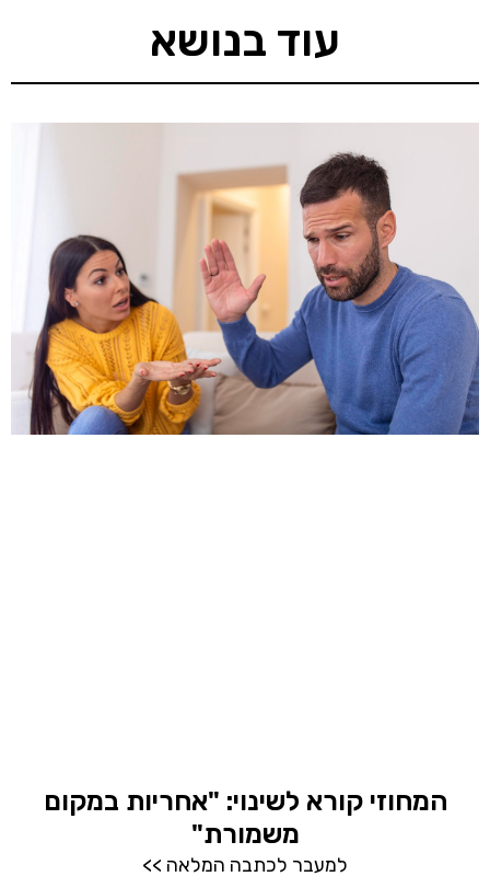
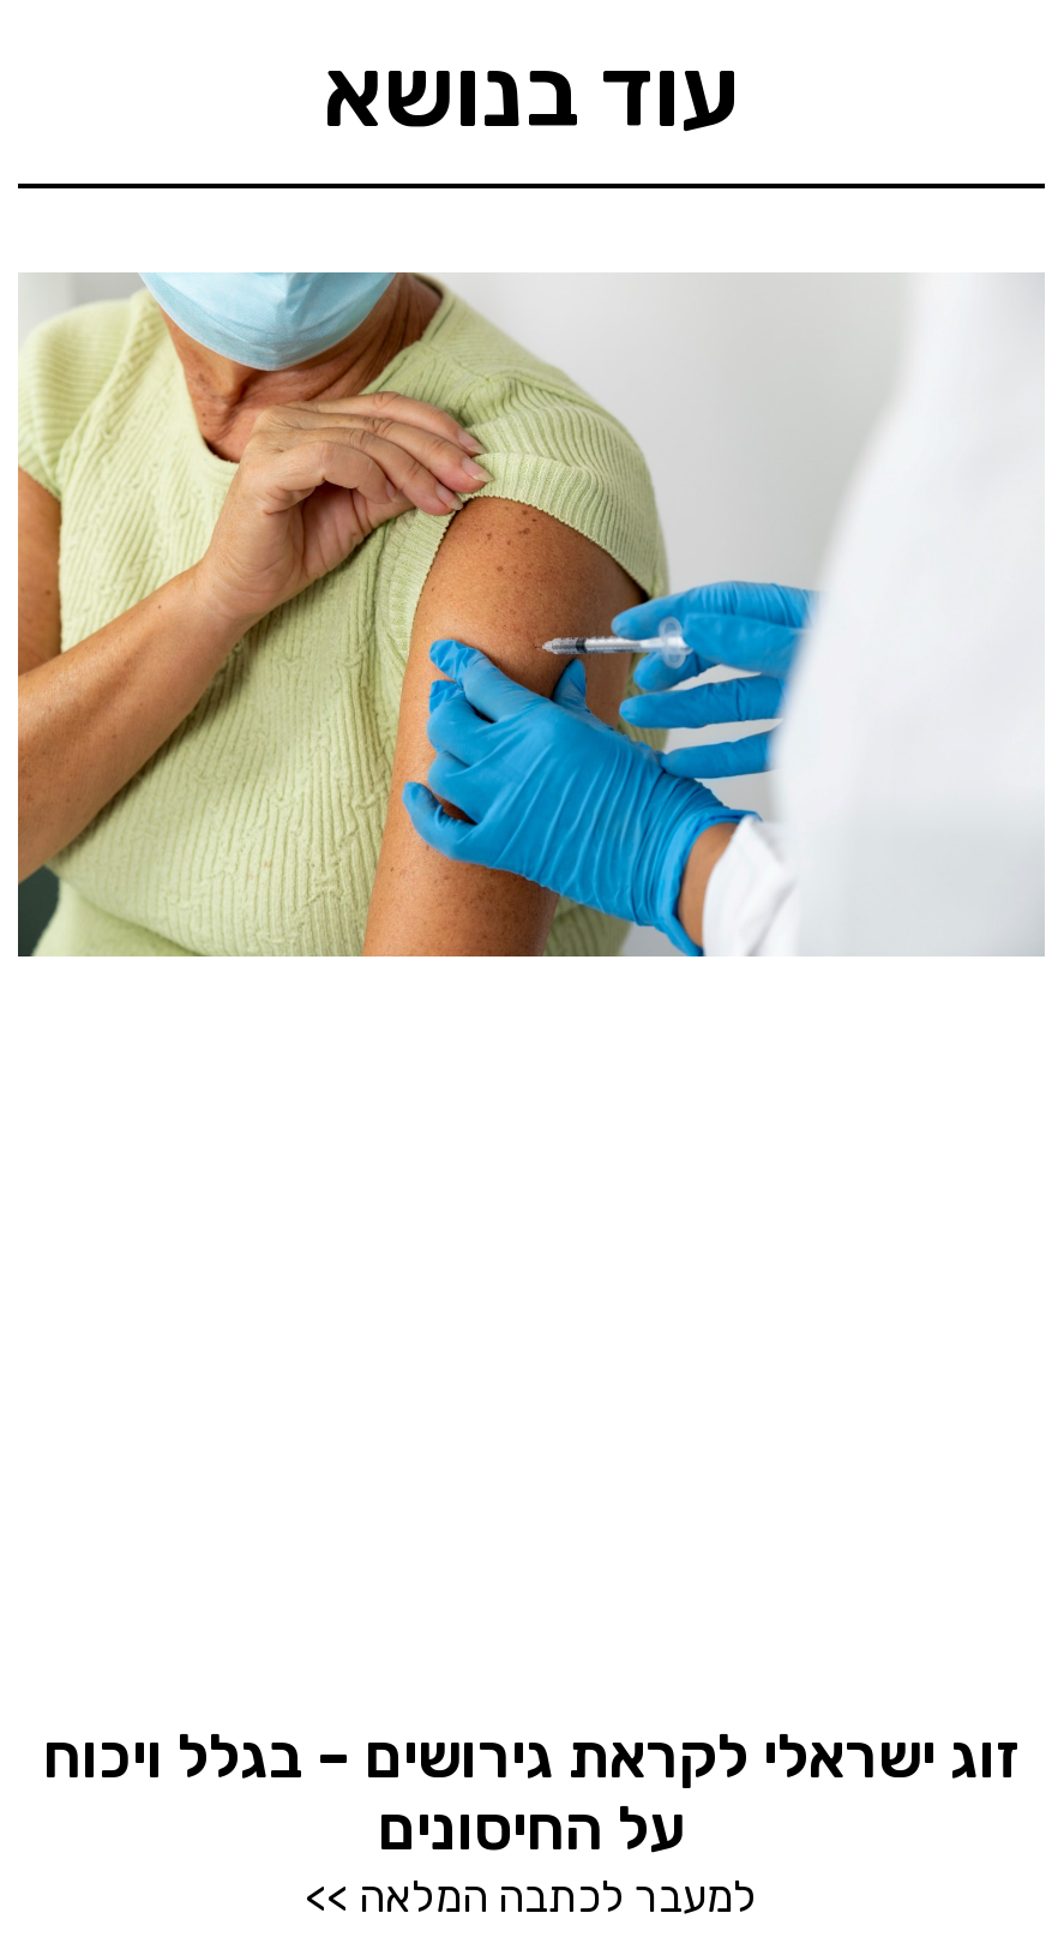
- [image]
+ [image]

- המחוזי קורא לשינוי: "אחריות במקום
- משמורת"
+ זוג ישראלי לקראת גירושים – בגלל ויכוח
+ על החיסונים
